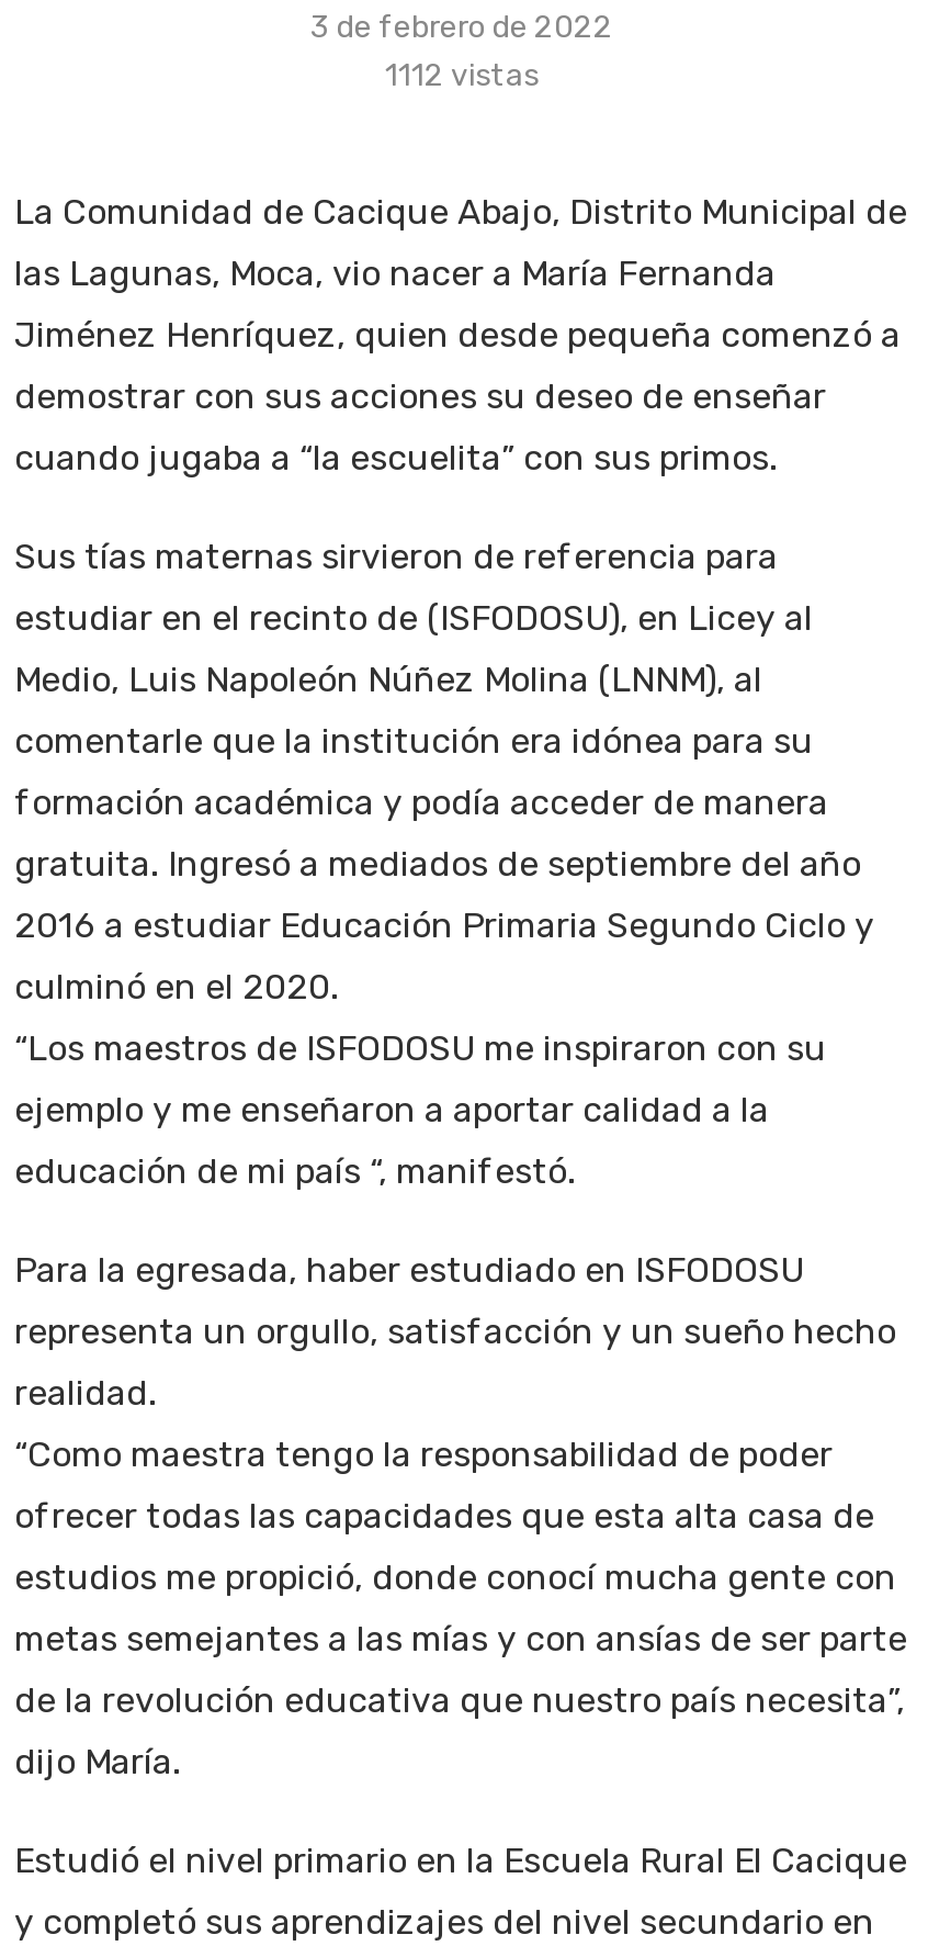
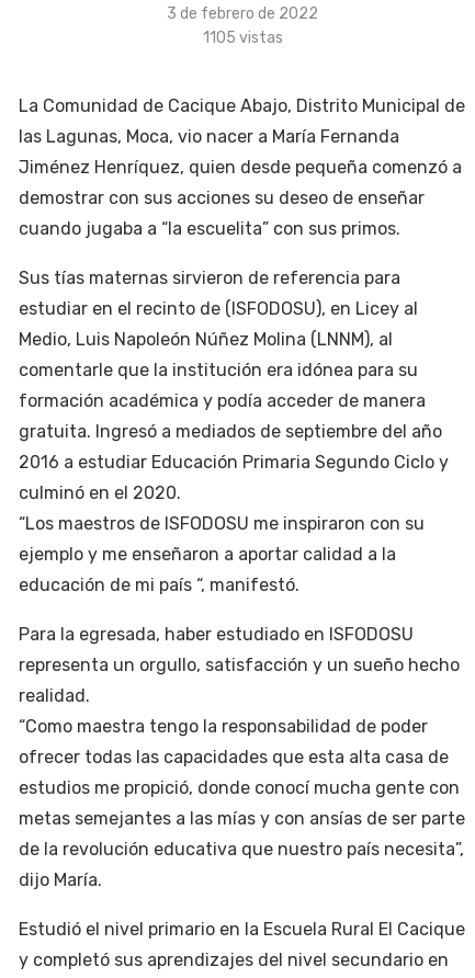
- 1112 vistas
+ 1105 vistas
